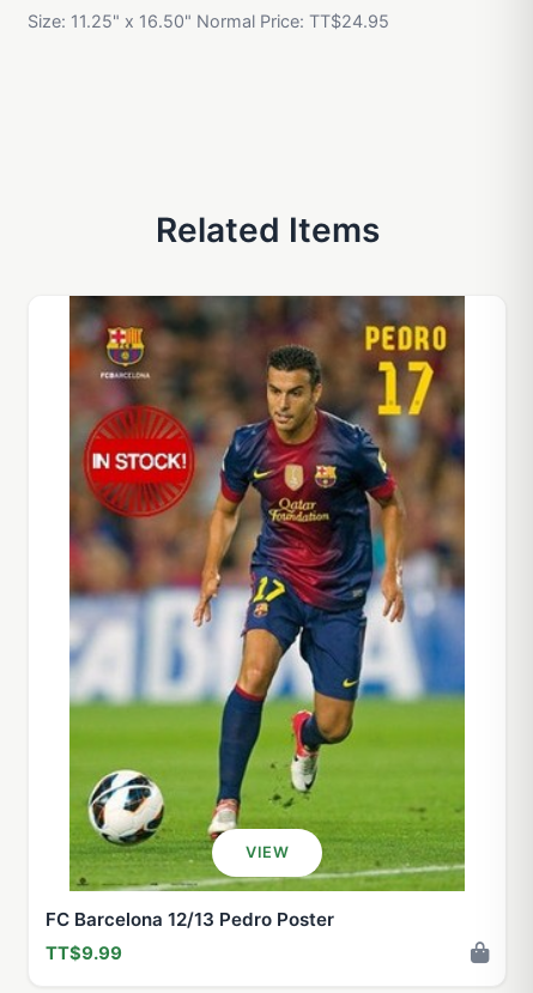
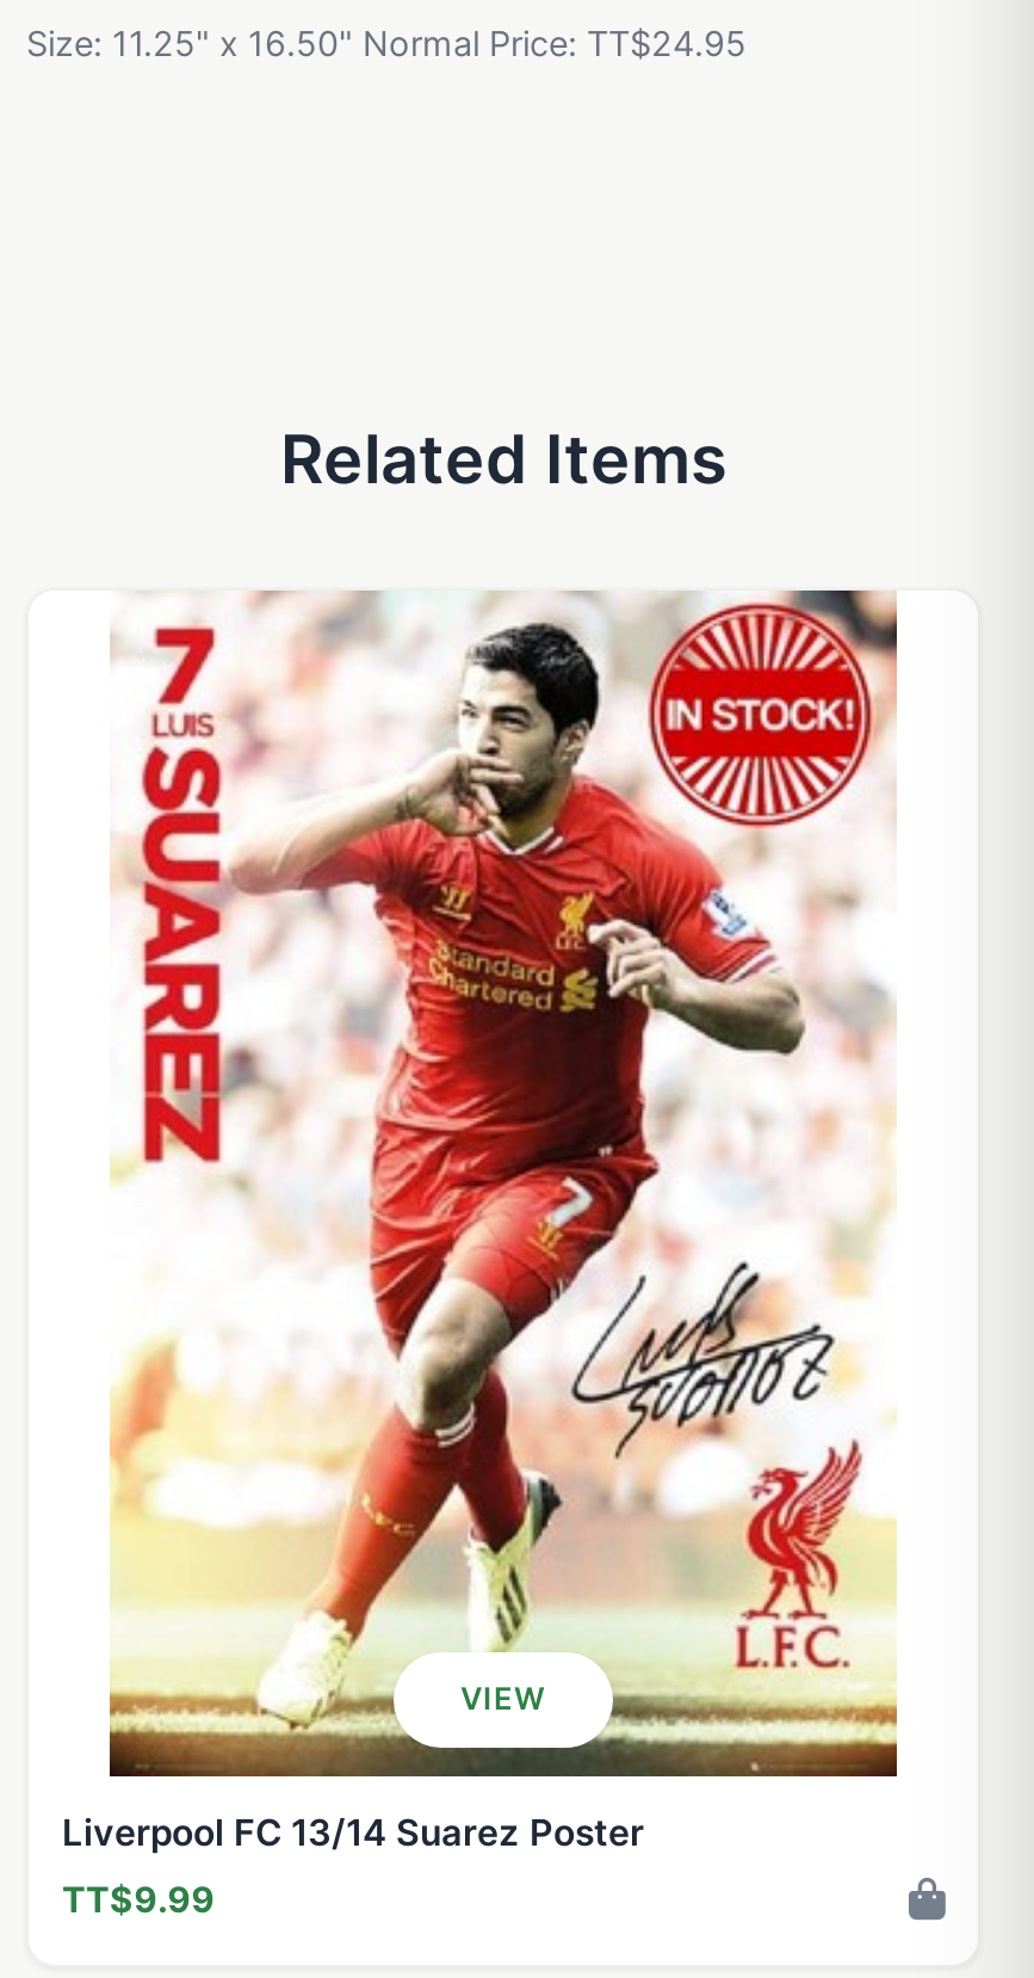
- [image]
- FC Barcelona 12/13 Pedro Poster
+ [image]
+ Liverpool FC 13/14 Suarez Poster
